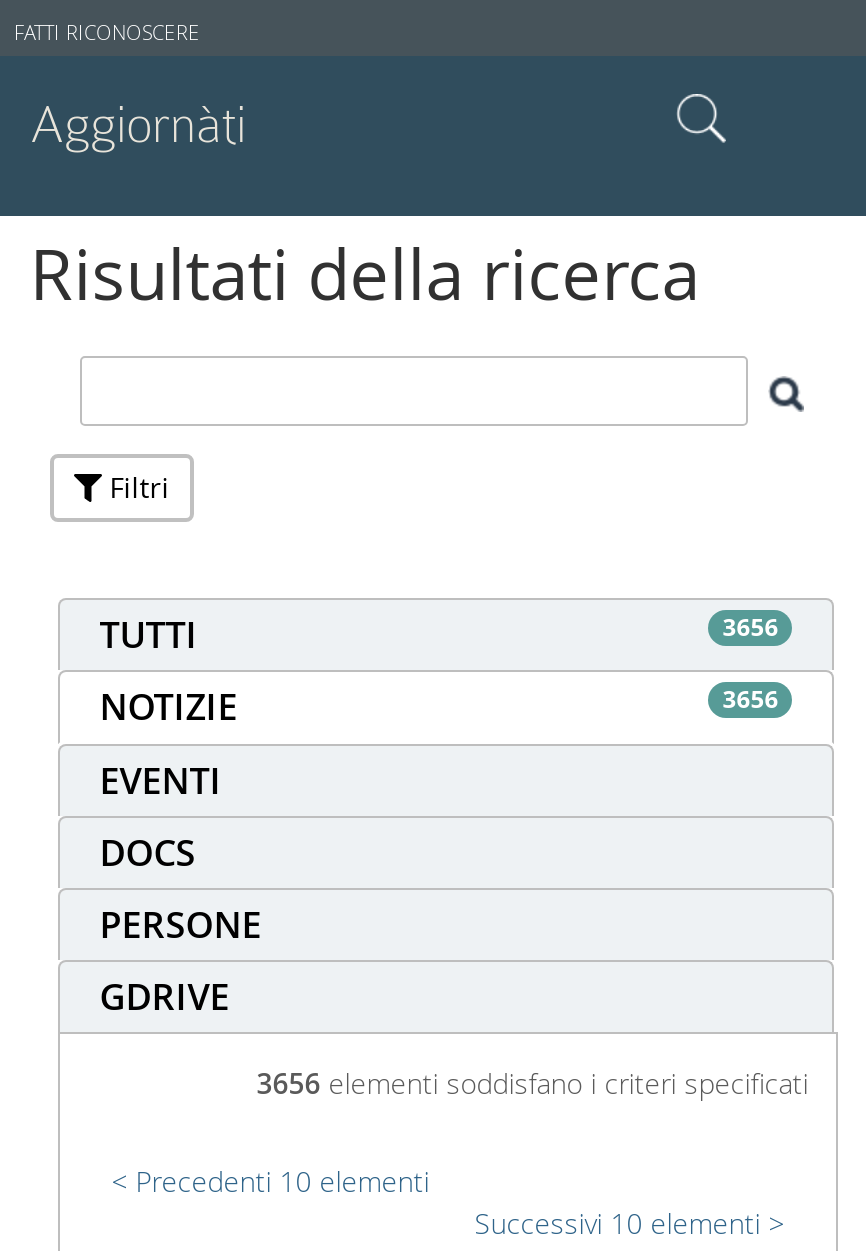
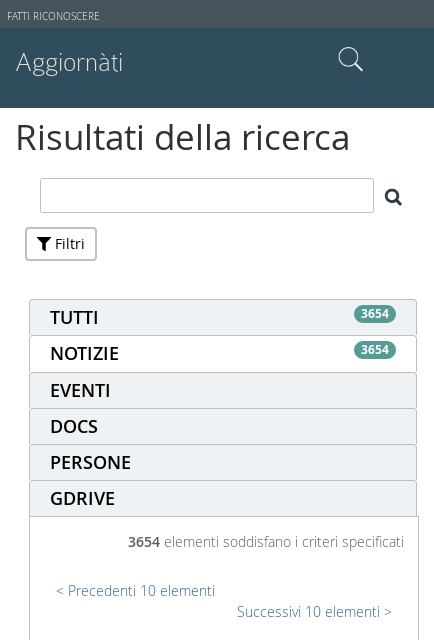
- 3656
+ 3654

- 3656
+ 3654

- 3656 elementi soddisfano i criteri specificati
+ 3654 elementi soddisfano i criteri specificati
